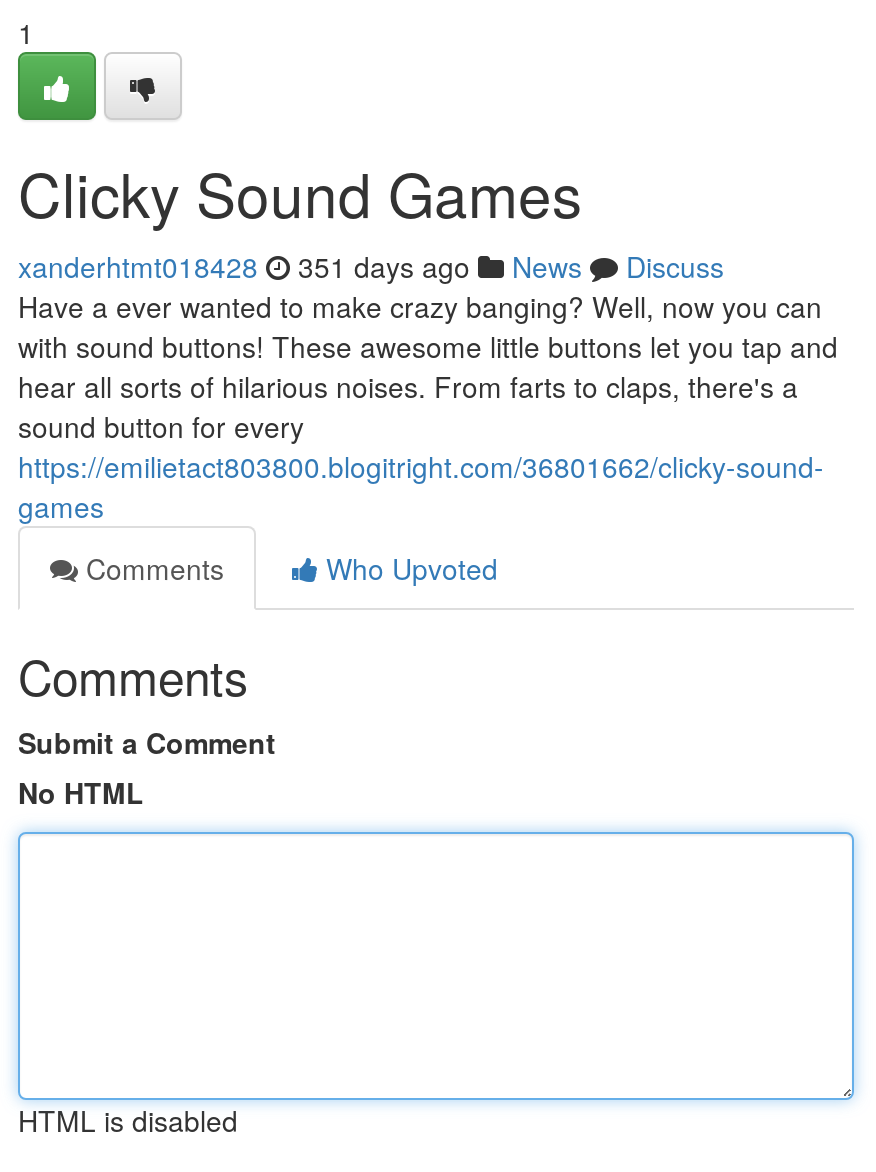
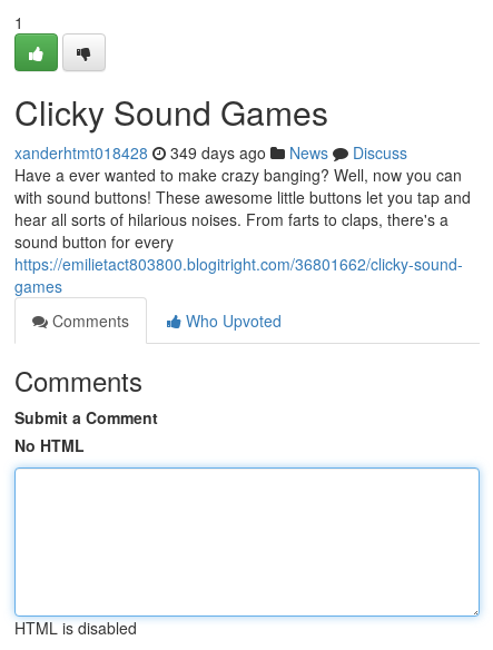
- xanderhtmt018428 351 days ago News Discuss
+ xanderhtmt018428 349 days ago News Discuss
